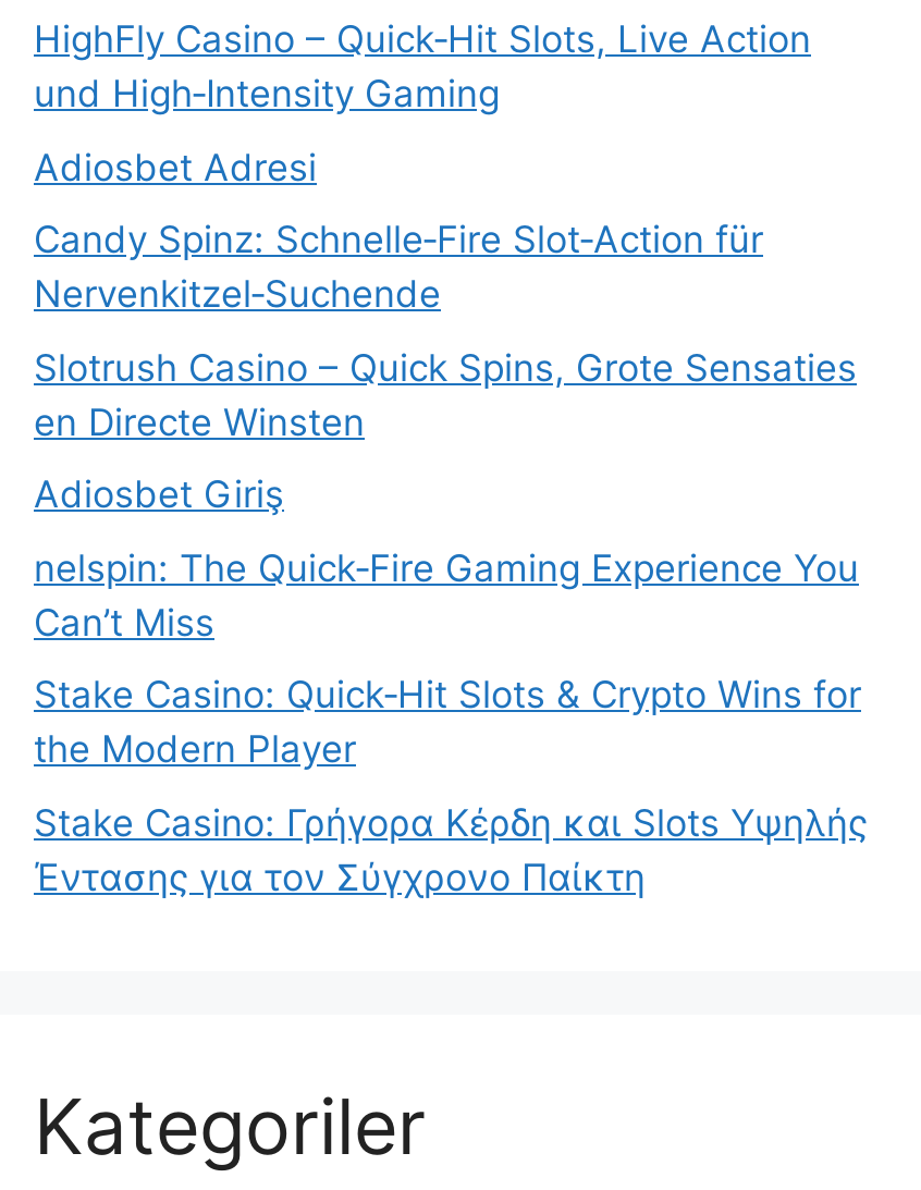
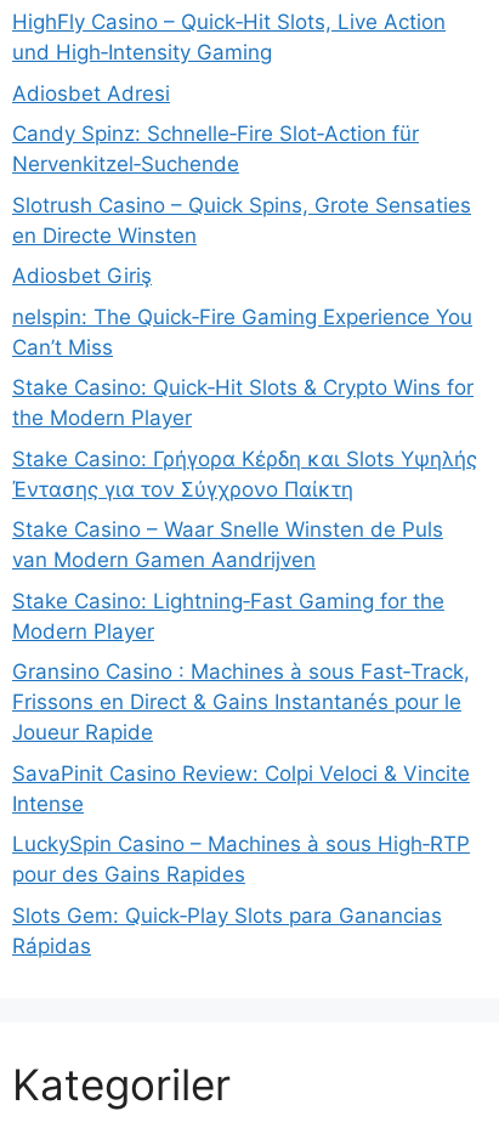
+ Stake Casino – Waar Snelle Winsten de Puls
+ van Modern Gamen Aandrijven
+ Stake Casino: Lightning‑Fast Gaming for the
+ Modern Player
+ Gransino Casino : Machines à sous Fast‑Track,
+ Frissons en Direct & Gains Instantanés pour le
+ Joueur Rapide
+ SavaPinit Casino Review: Colpi Veloci & Vincite
+ Intense
+ LuckySpin Casino – Machines à sous High‑RTP
+ pour des Gains Rapides
+ Slots Gem: Quick‑Play Slots para Ganancias
+ Rápidas
